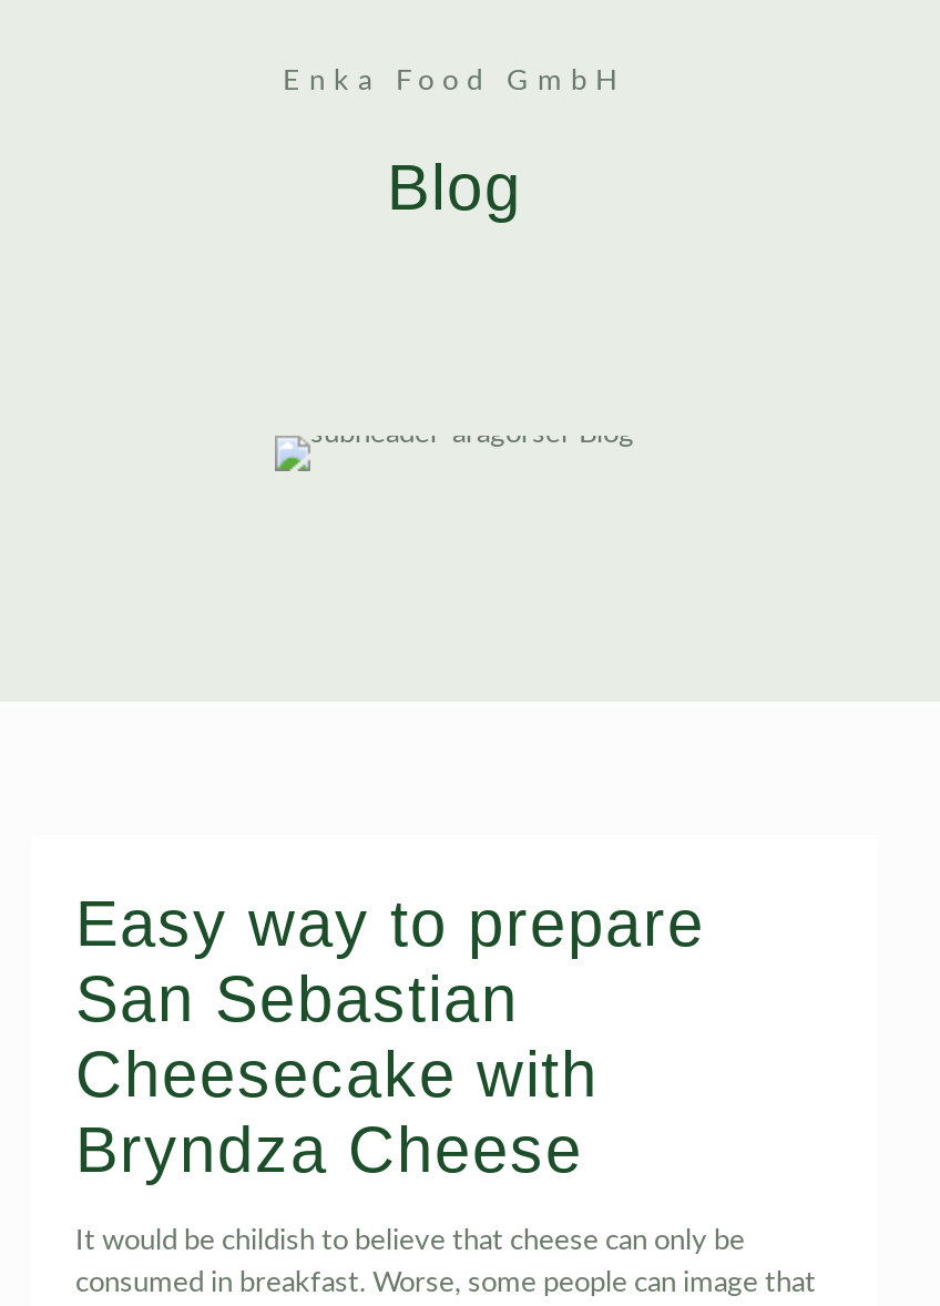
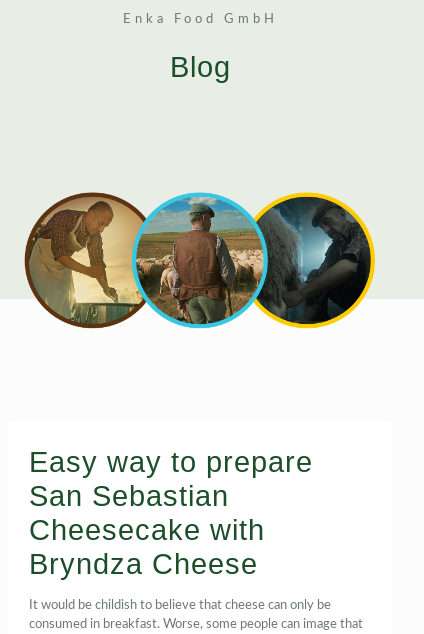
+ [image]
